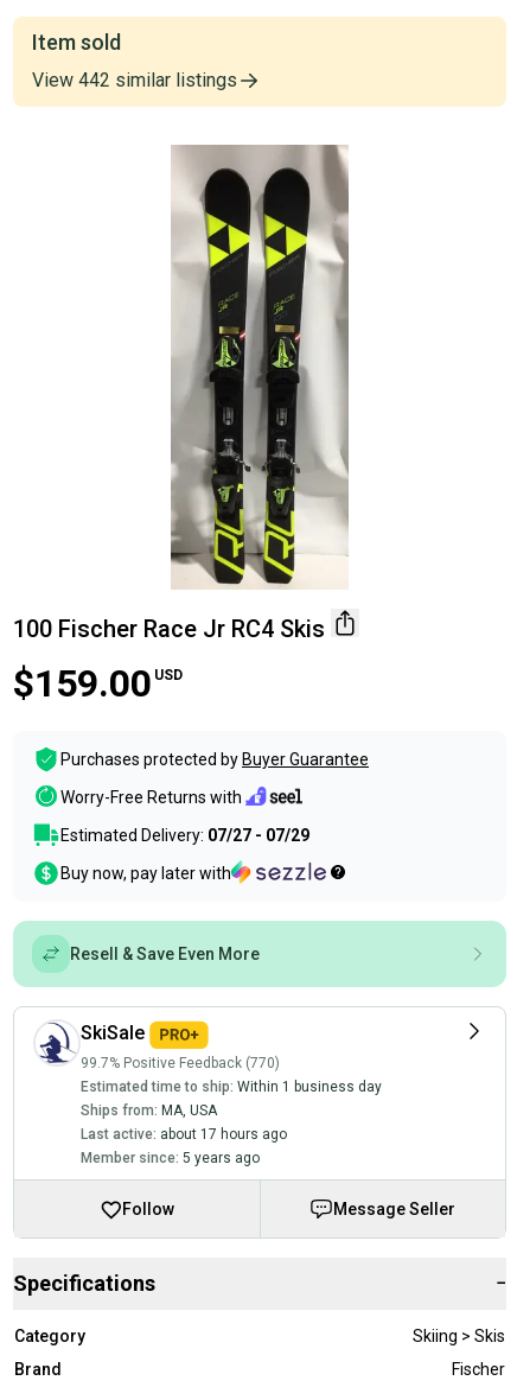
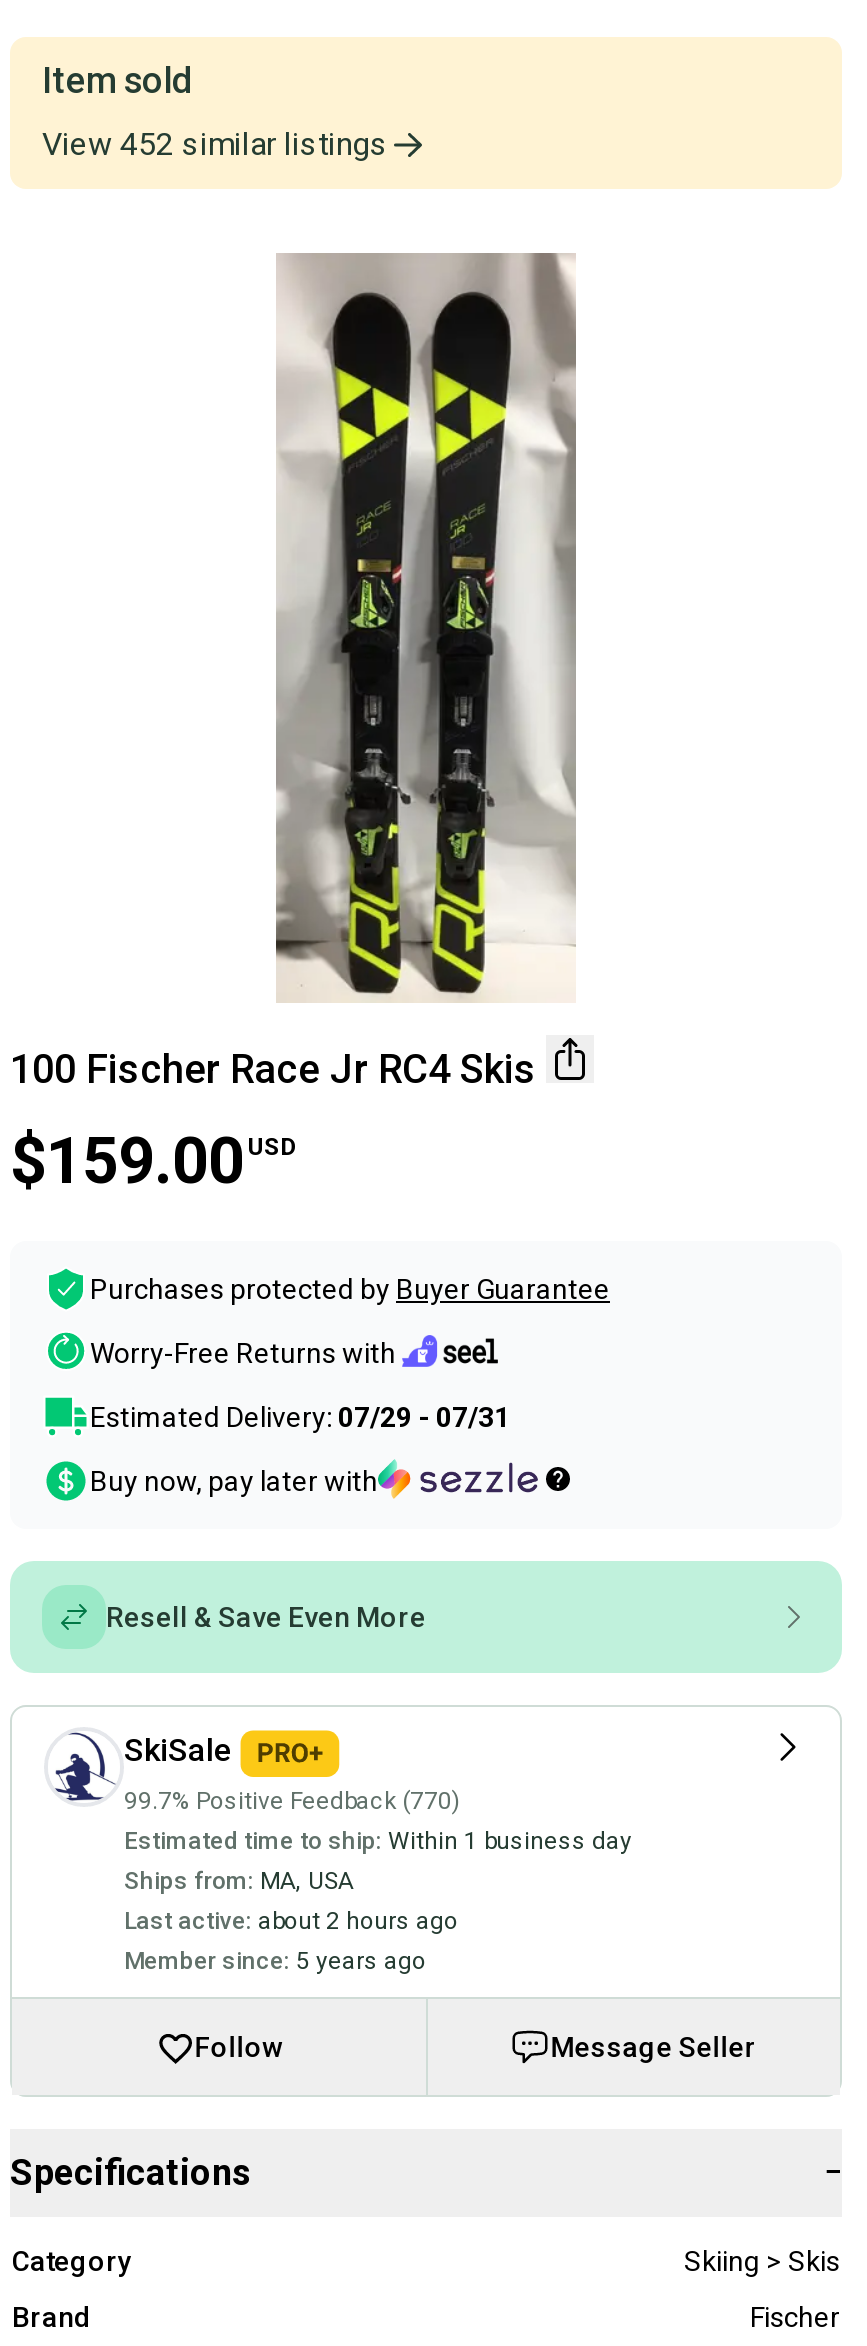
- View 442 similar listings
+ View 452 similar listings

- Estimated Delivery: 07/27 - 07/29
+ Estimated Delivery: 07/29 - 07/31

- Last active: about 17 hours ago
+ Last active: about 2 hours ago
